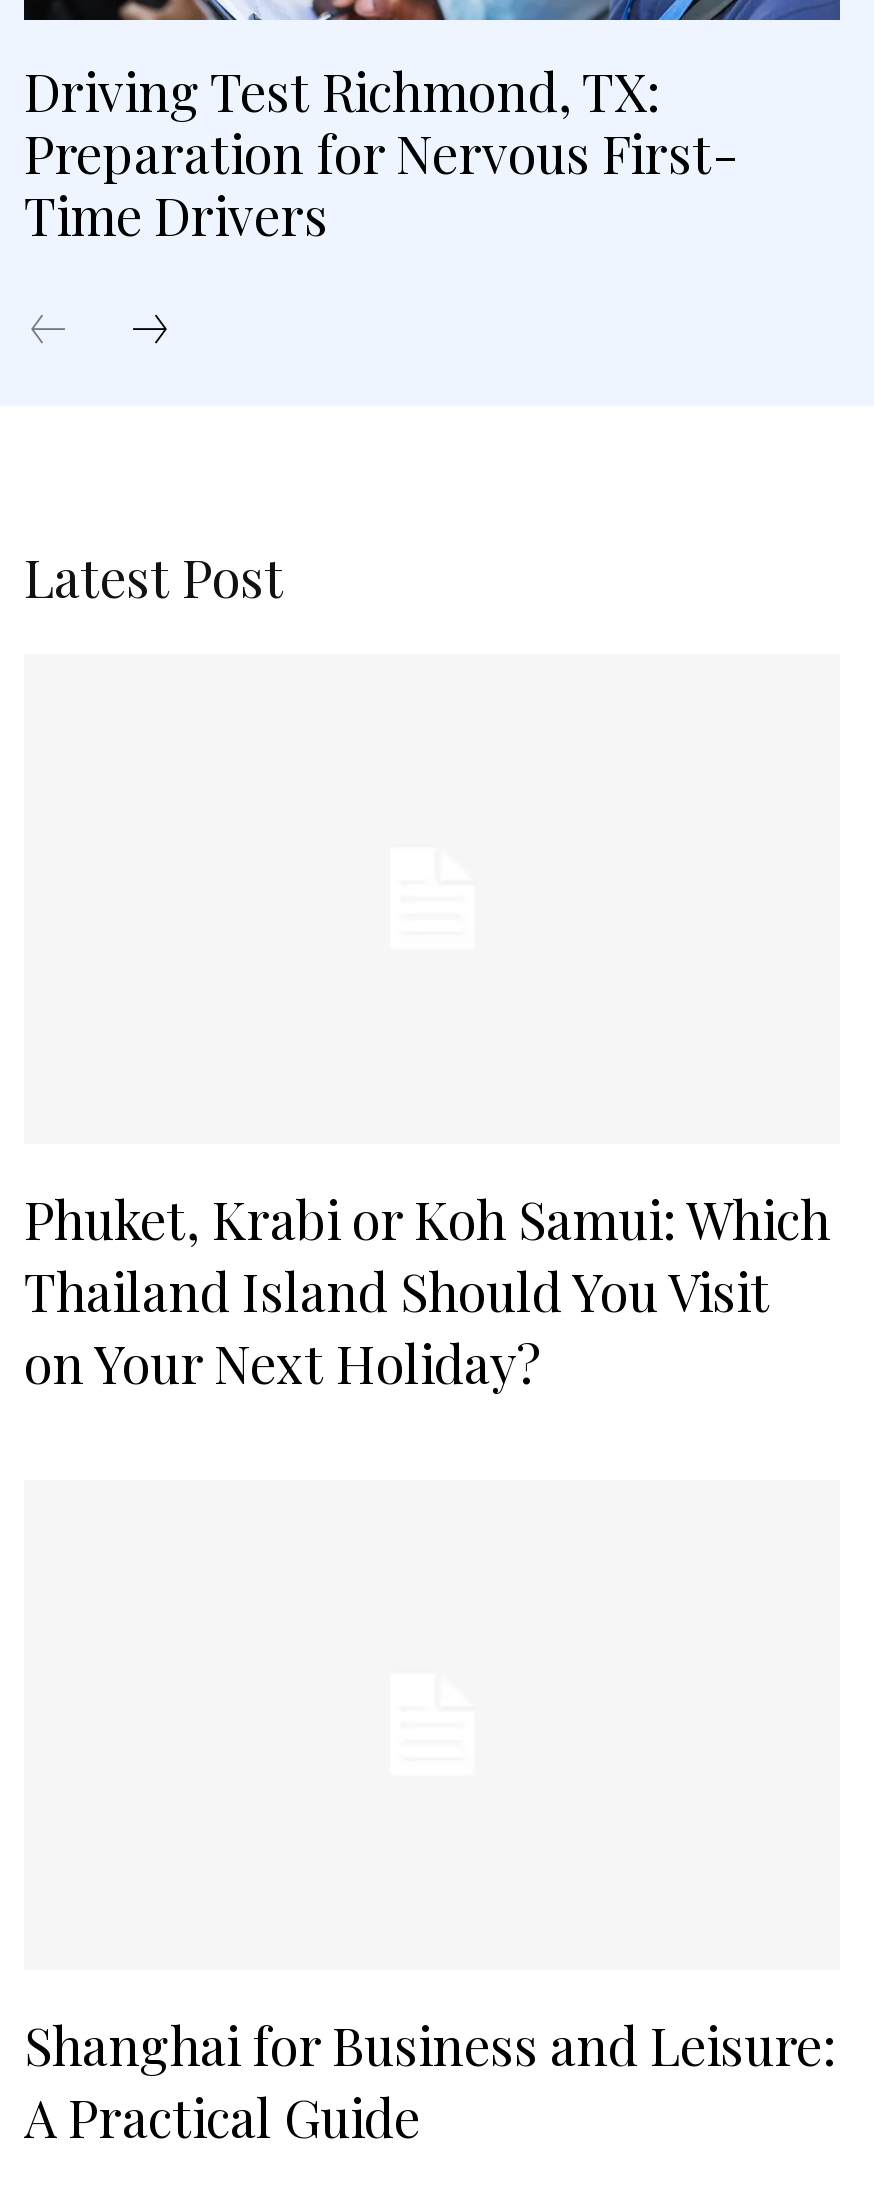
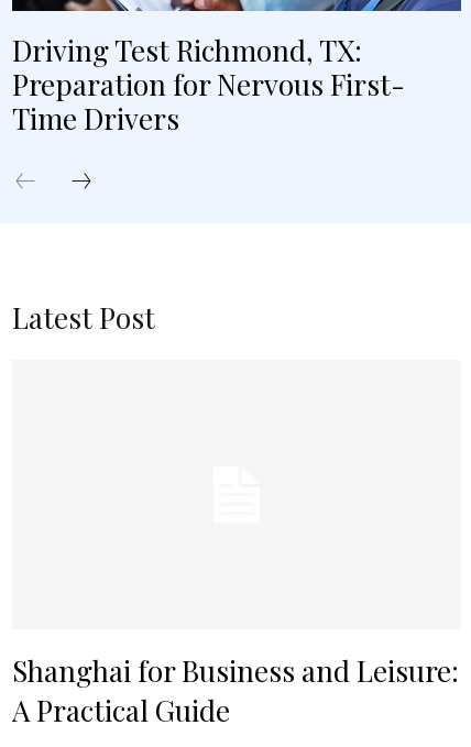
- Phuket, Krabi or Koh Samui: Which
- Thailand Island Should You Visit
- on Your Next Holiday?
